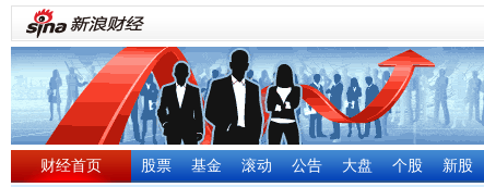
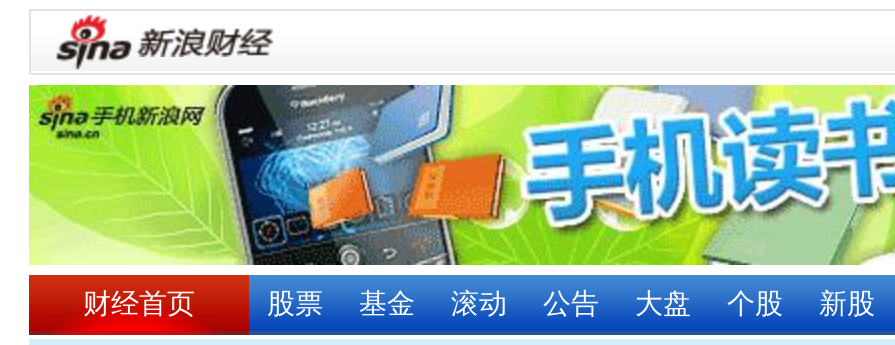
- [image]
+ [image]
